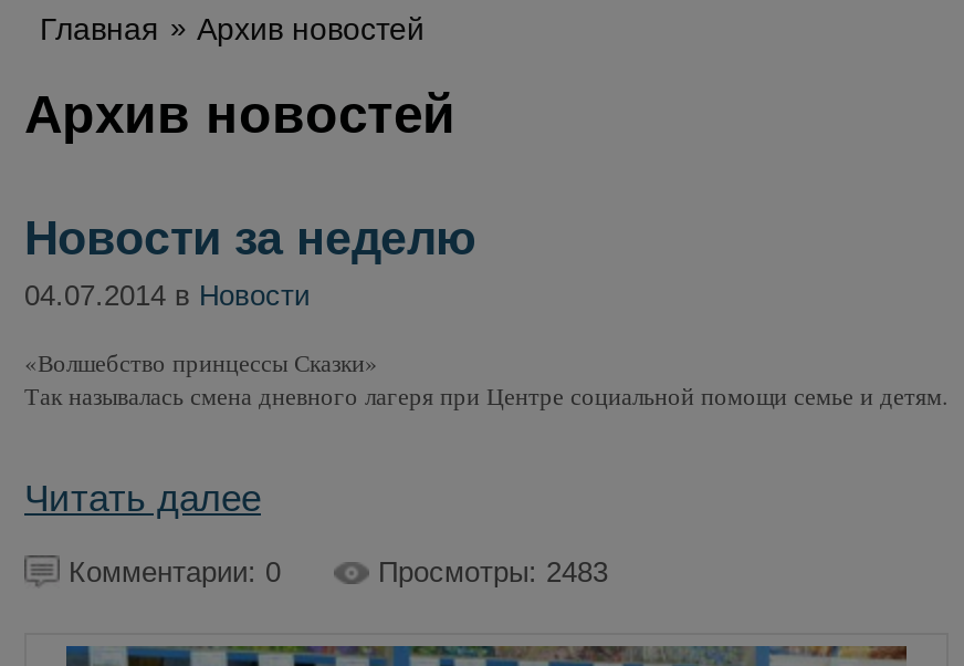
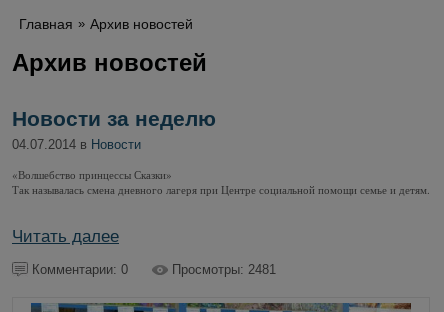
- Просмотры: 2483
+ Просмотры: 2481
